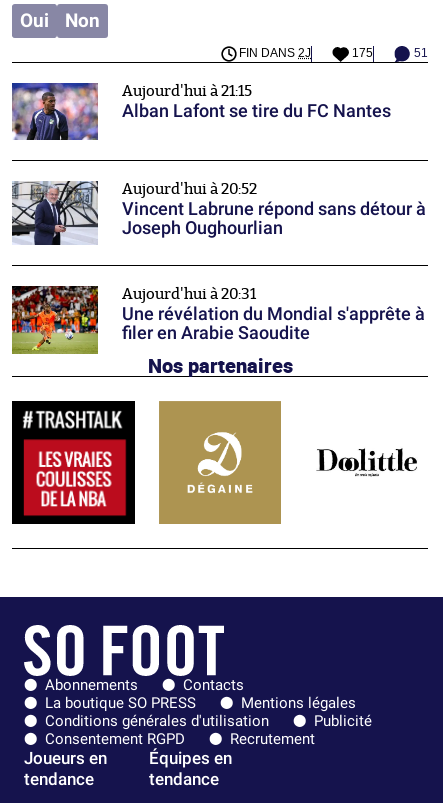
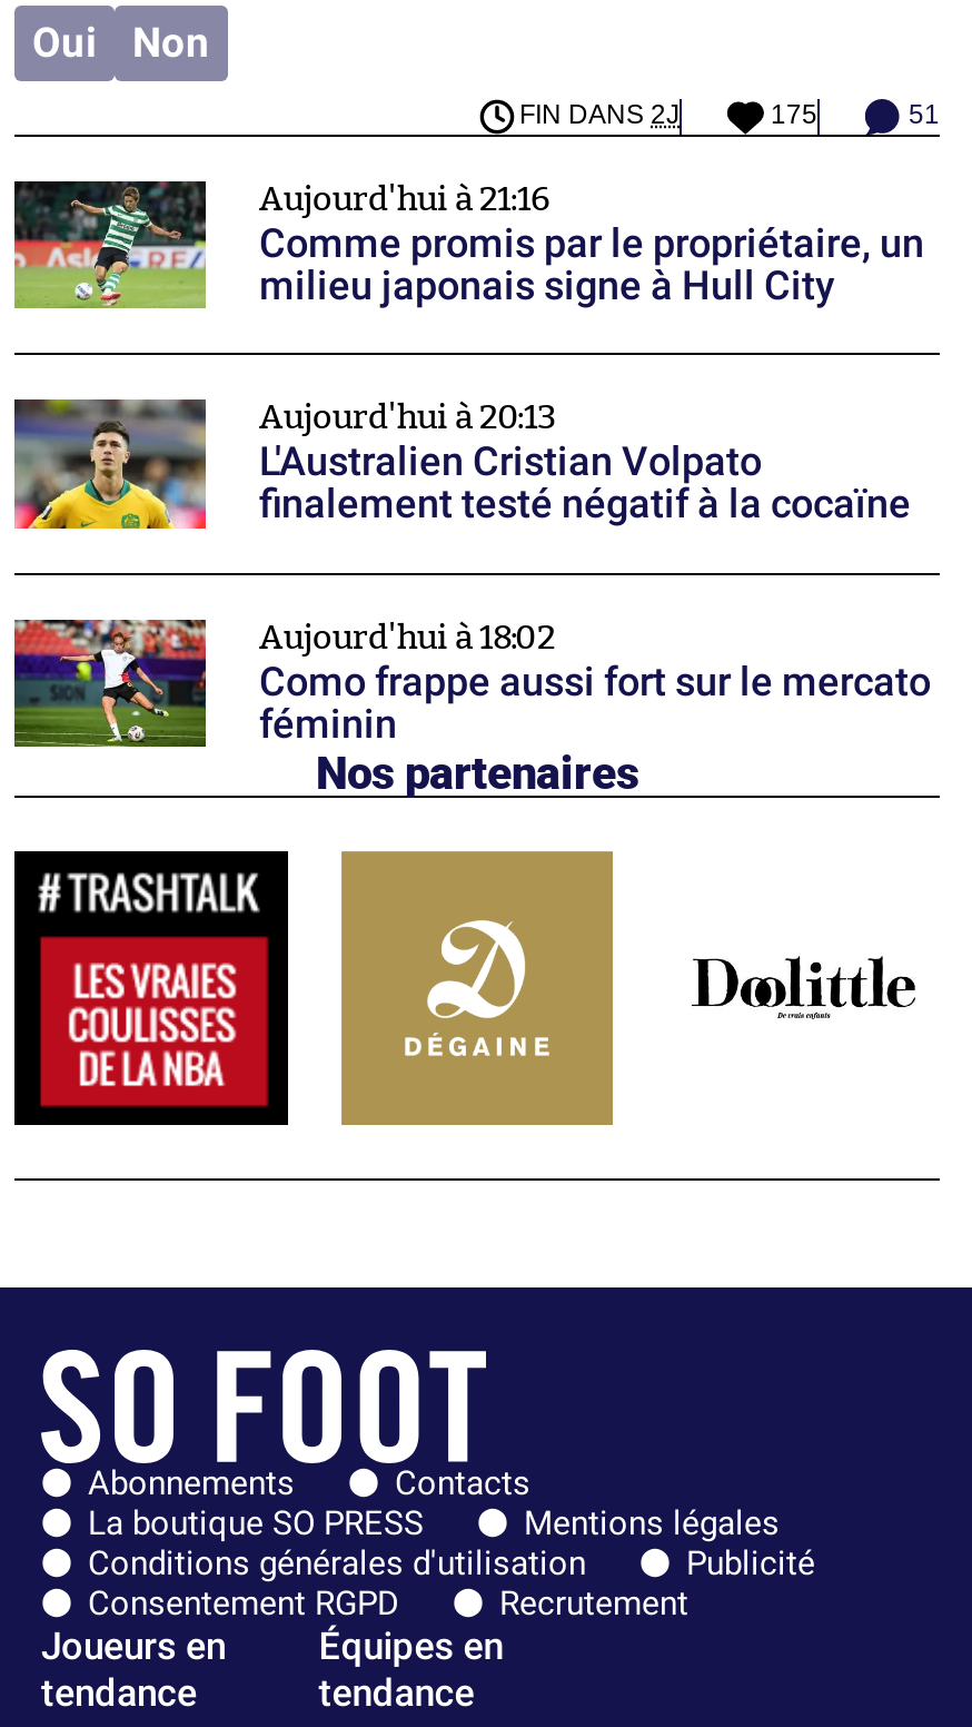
- [image]
- Aujourd'hui à 21:15
- Alban Lafont se tire du FC Nantes
+ [image]
+ Aujourd'hui à 21:16
+ Comme promis par le propriétaire, un
+ milieu japonais signe à Hull City

- [image]
- Aujourd'hui à 20:52
- Vincent Labrune répond sans détour à
- Joseph Oughourlian
+ [image]
+ Aujourd'hui à 20:13
+ L'Australien Cristian Volpato
+ finalement testé négatif à la cocaïne

- [image]
- Aujourd'hui à 20:31
- Une révélation du Mondial s'apprête à
- filer en Arabie Saoudite
+ [image]
+ Aujourd'hui à 18:02
+ Como frappe aussi fort sur le mercato
+ féminin
